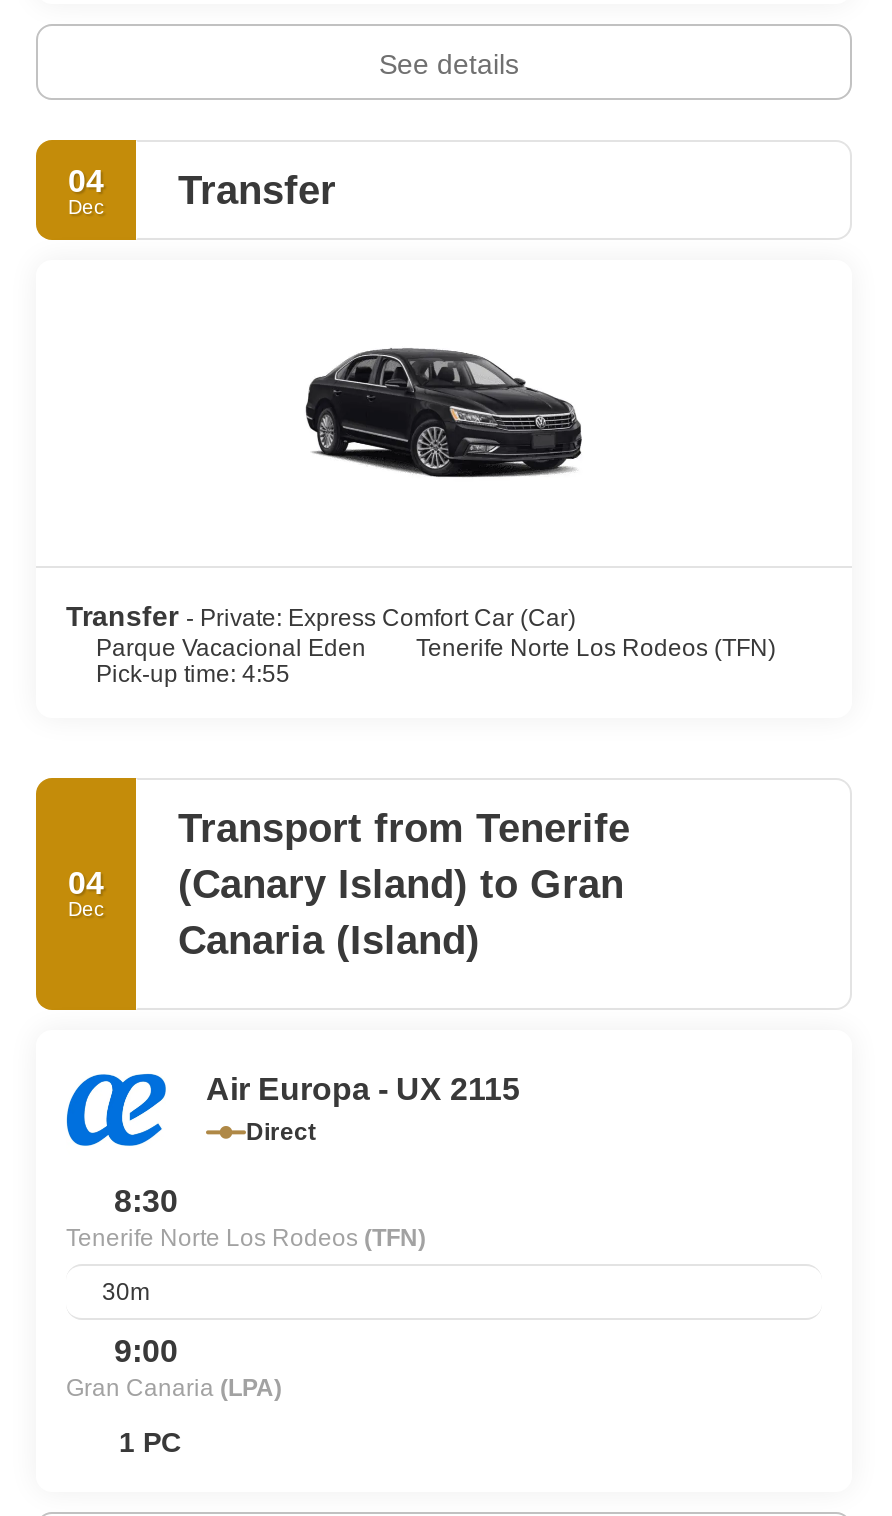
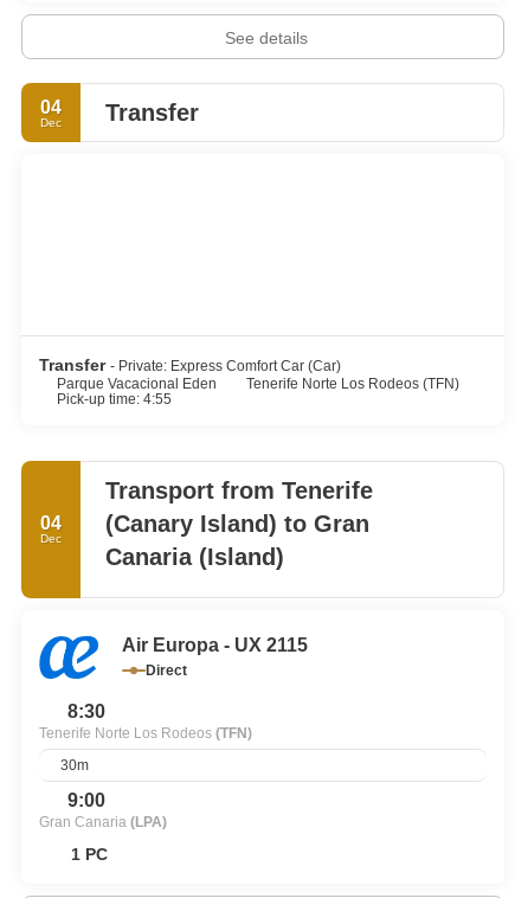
- [image]
